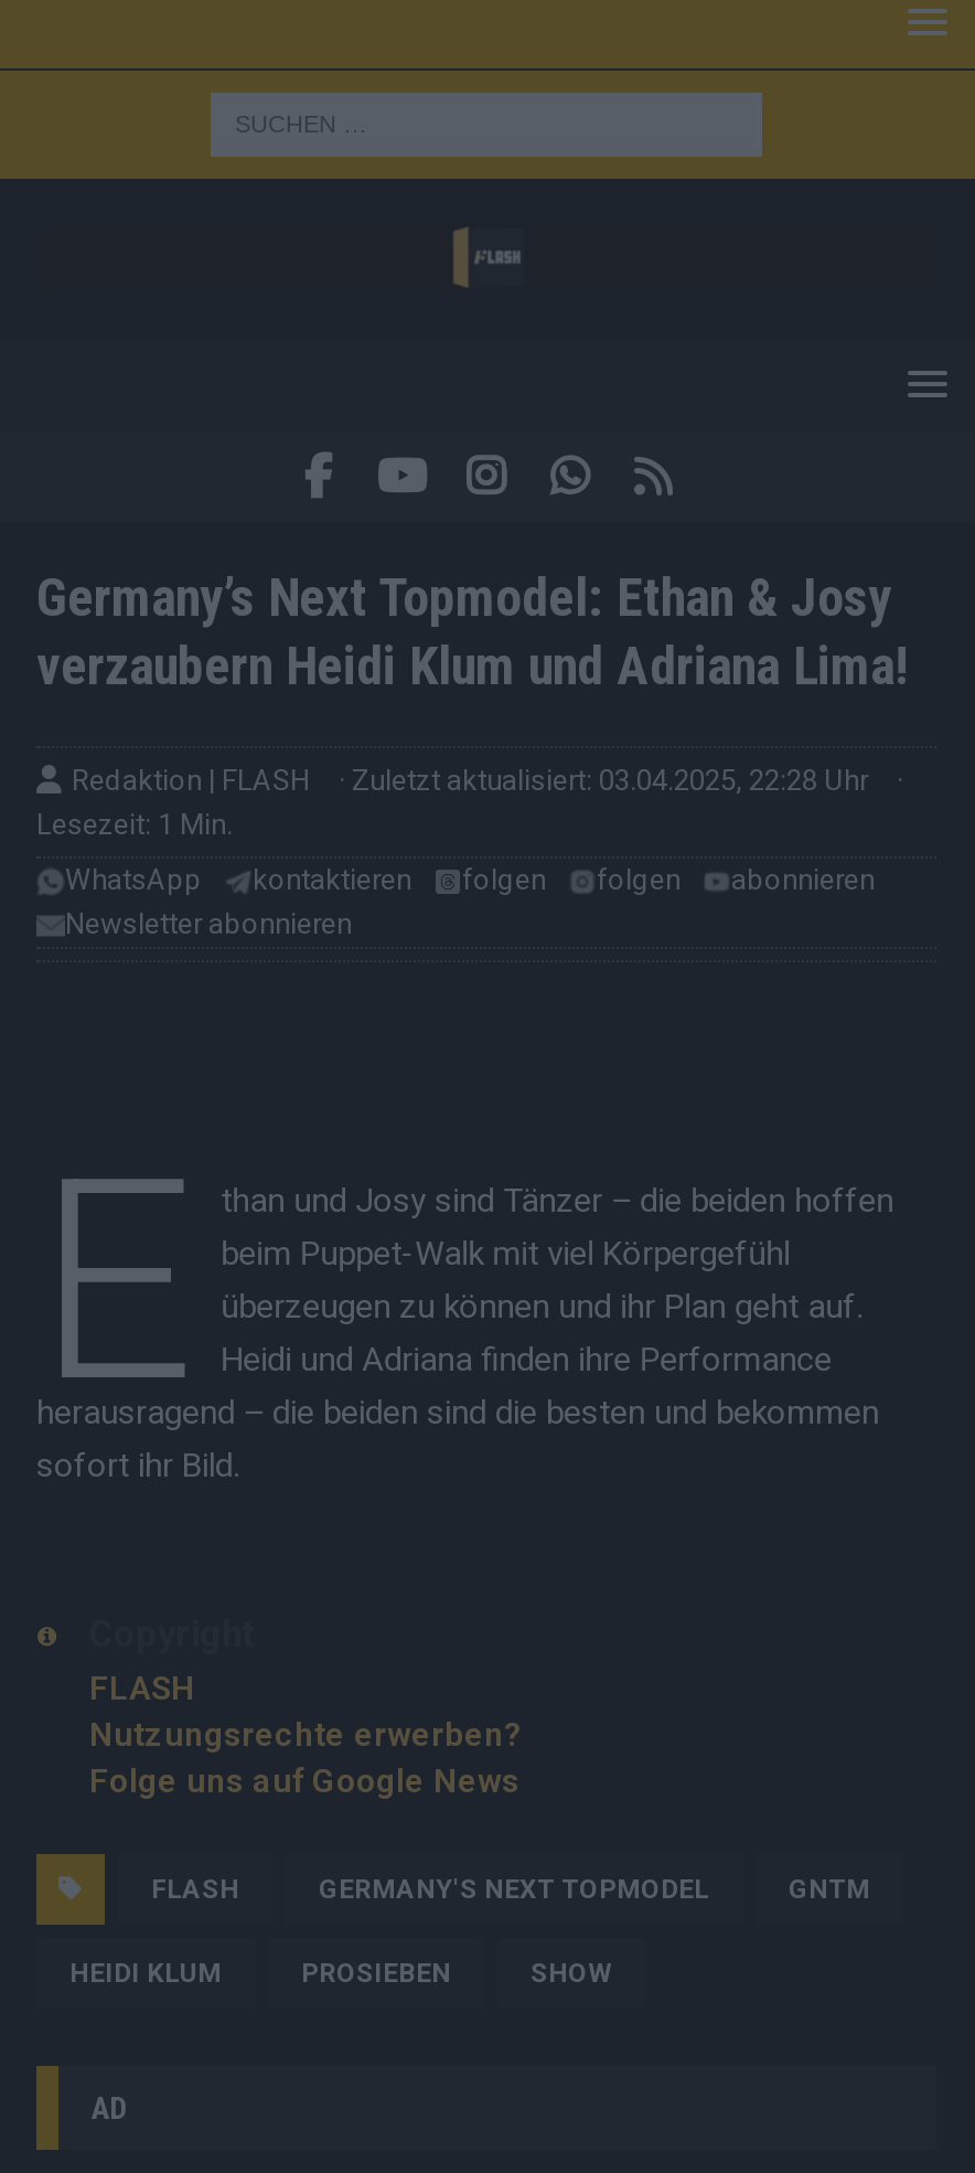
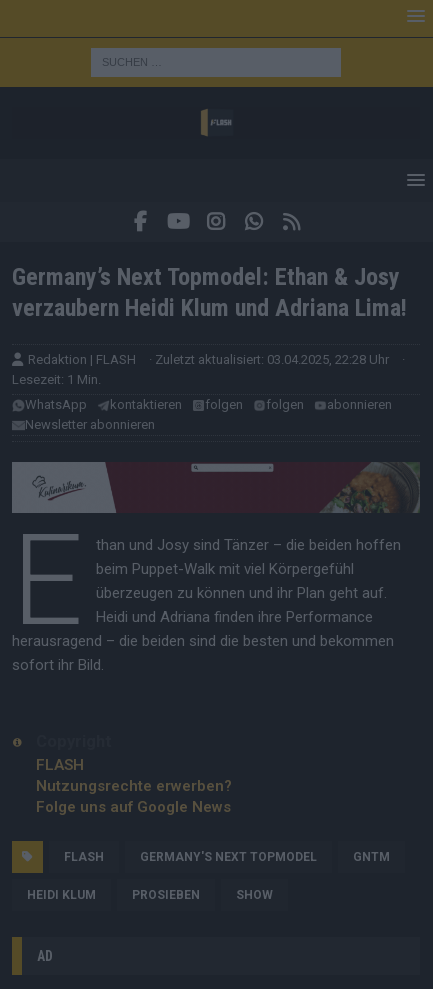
+ [image]
